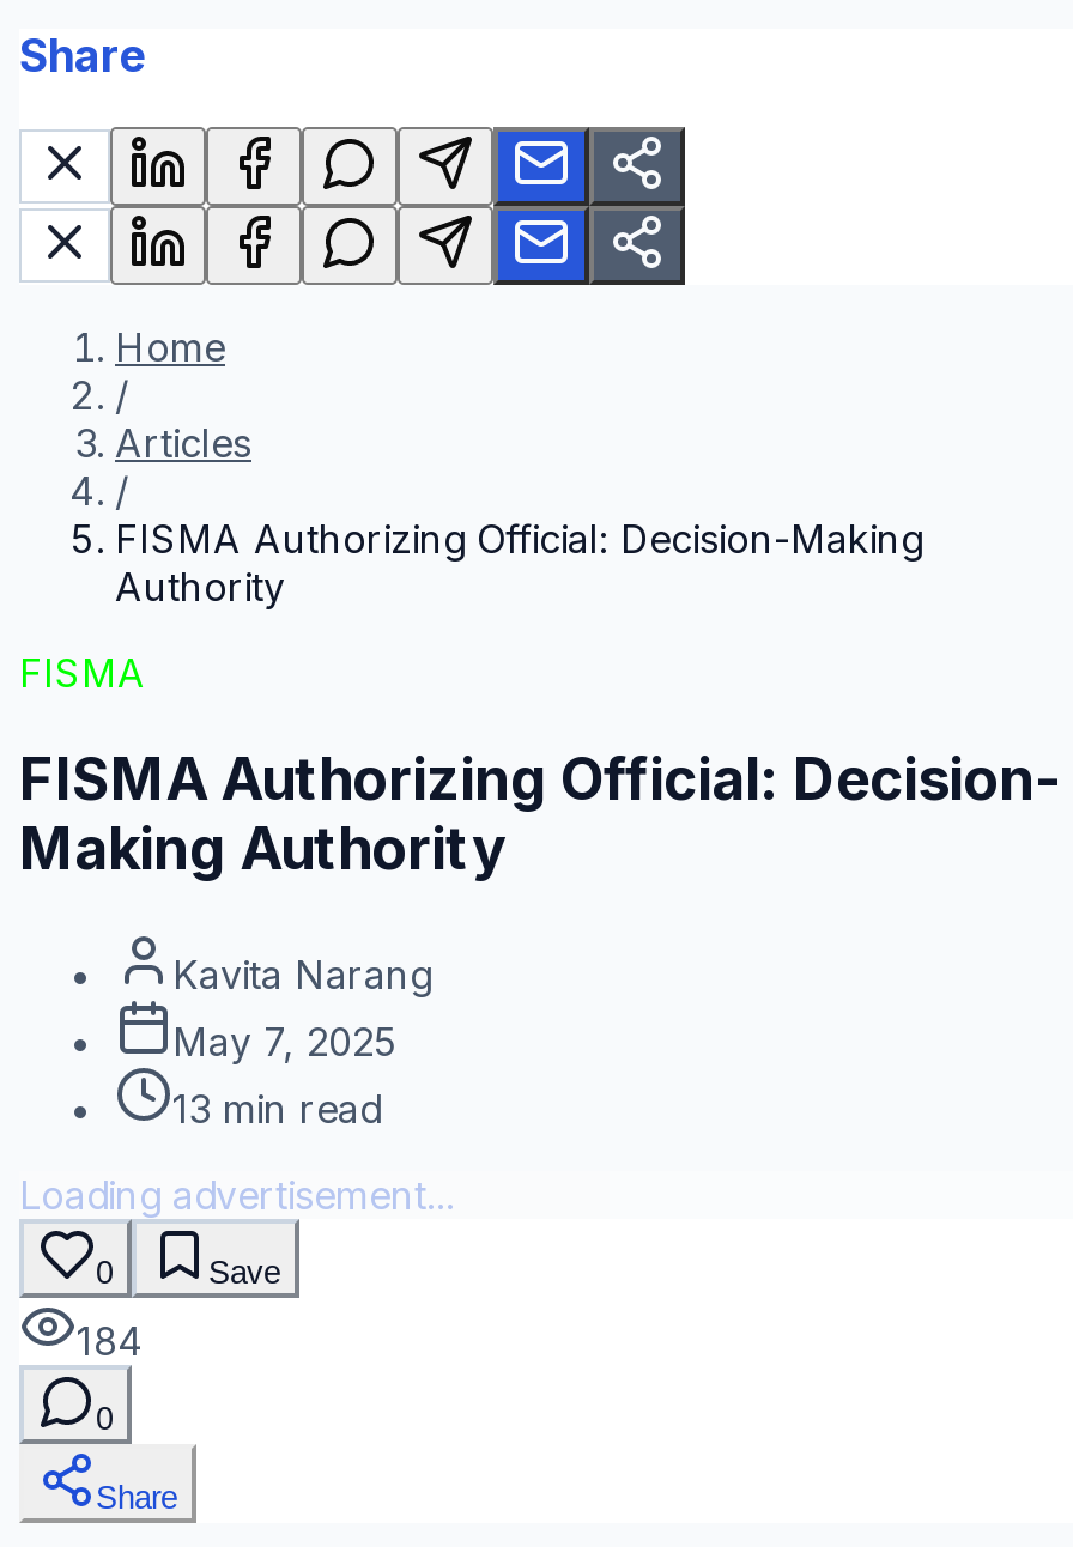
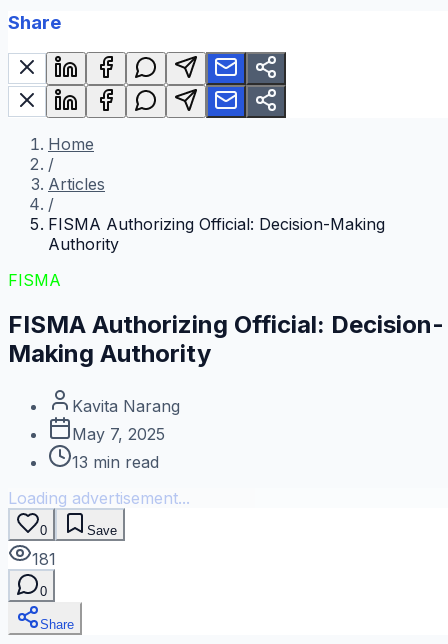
- 184
+ 181
